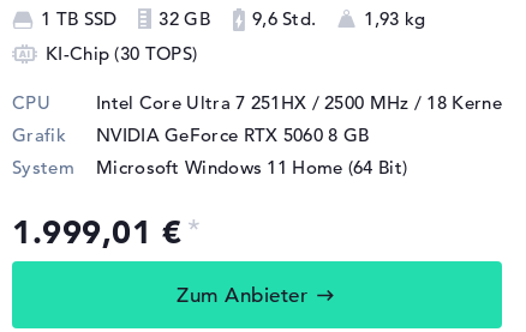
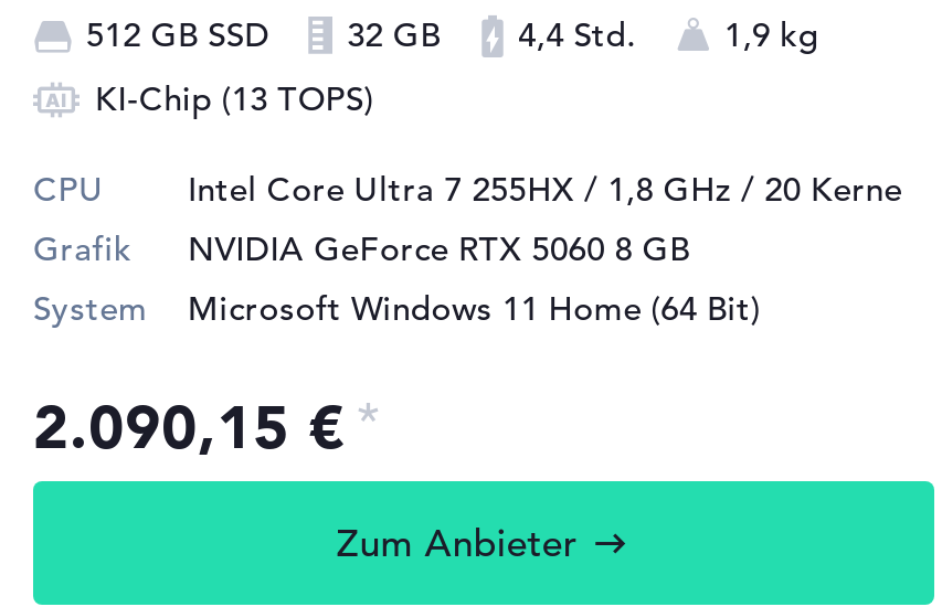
- 1 TB SSD
+ 512 GB SSD

- 9,6 Std.
+ 4,4 Std.

- 1,93 kg
+ 1,9 kg

- KI-Chip (30 TOPS)
+ KI-Chip (13 TOPS)

- Intel Core Ultra 7 251HX / 2500 MHz / 18 Kerne
+ Intel Core Ultra 7 255HX / 1,8 GHz / 20 Kerne

- 1.999,01 €
+ 2.090,15 €
